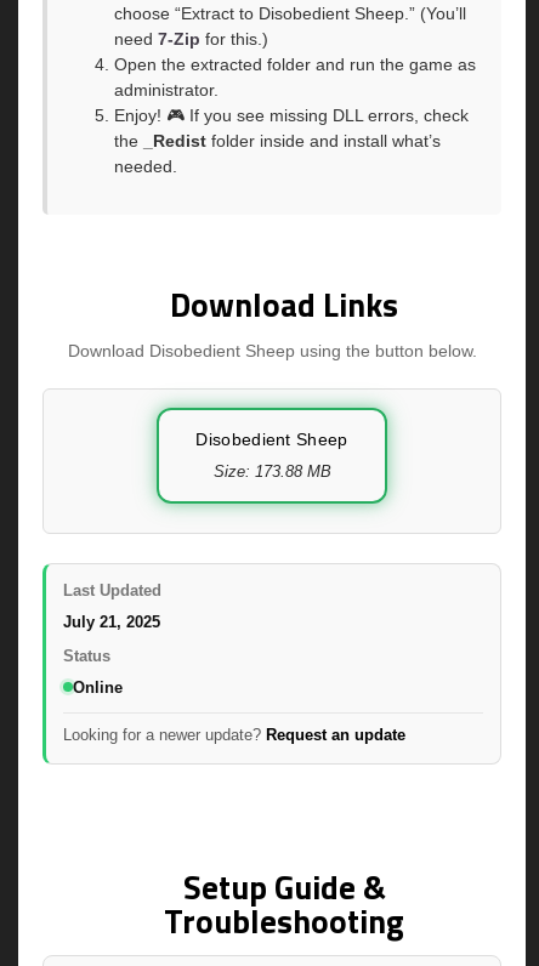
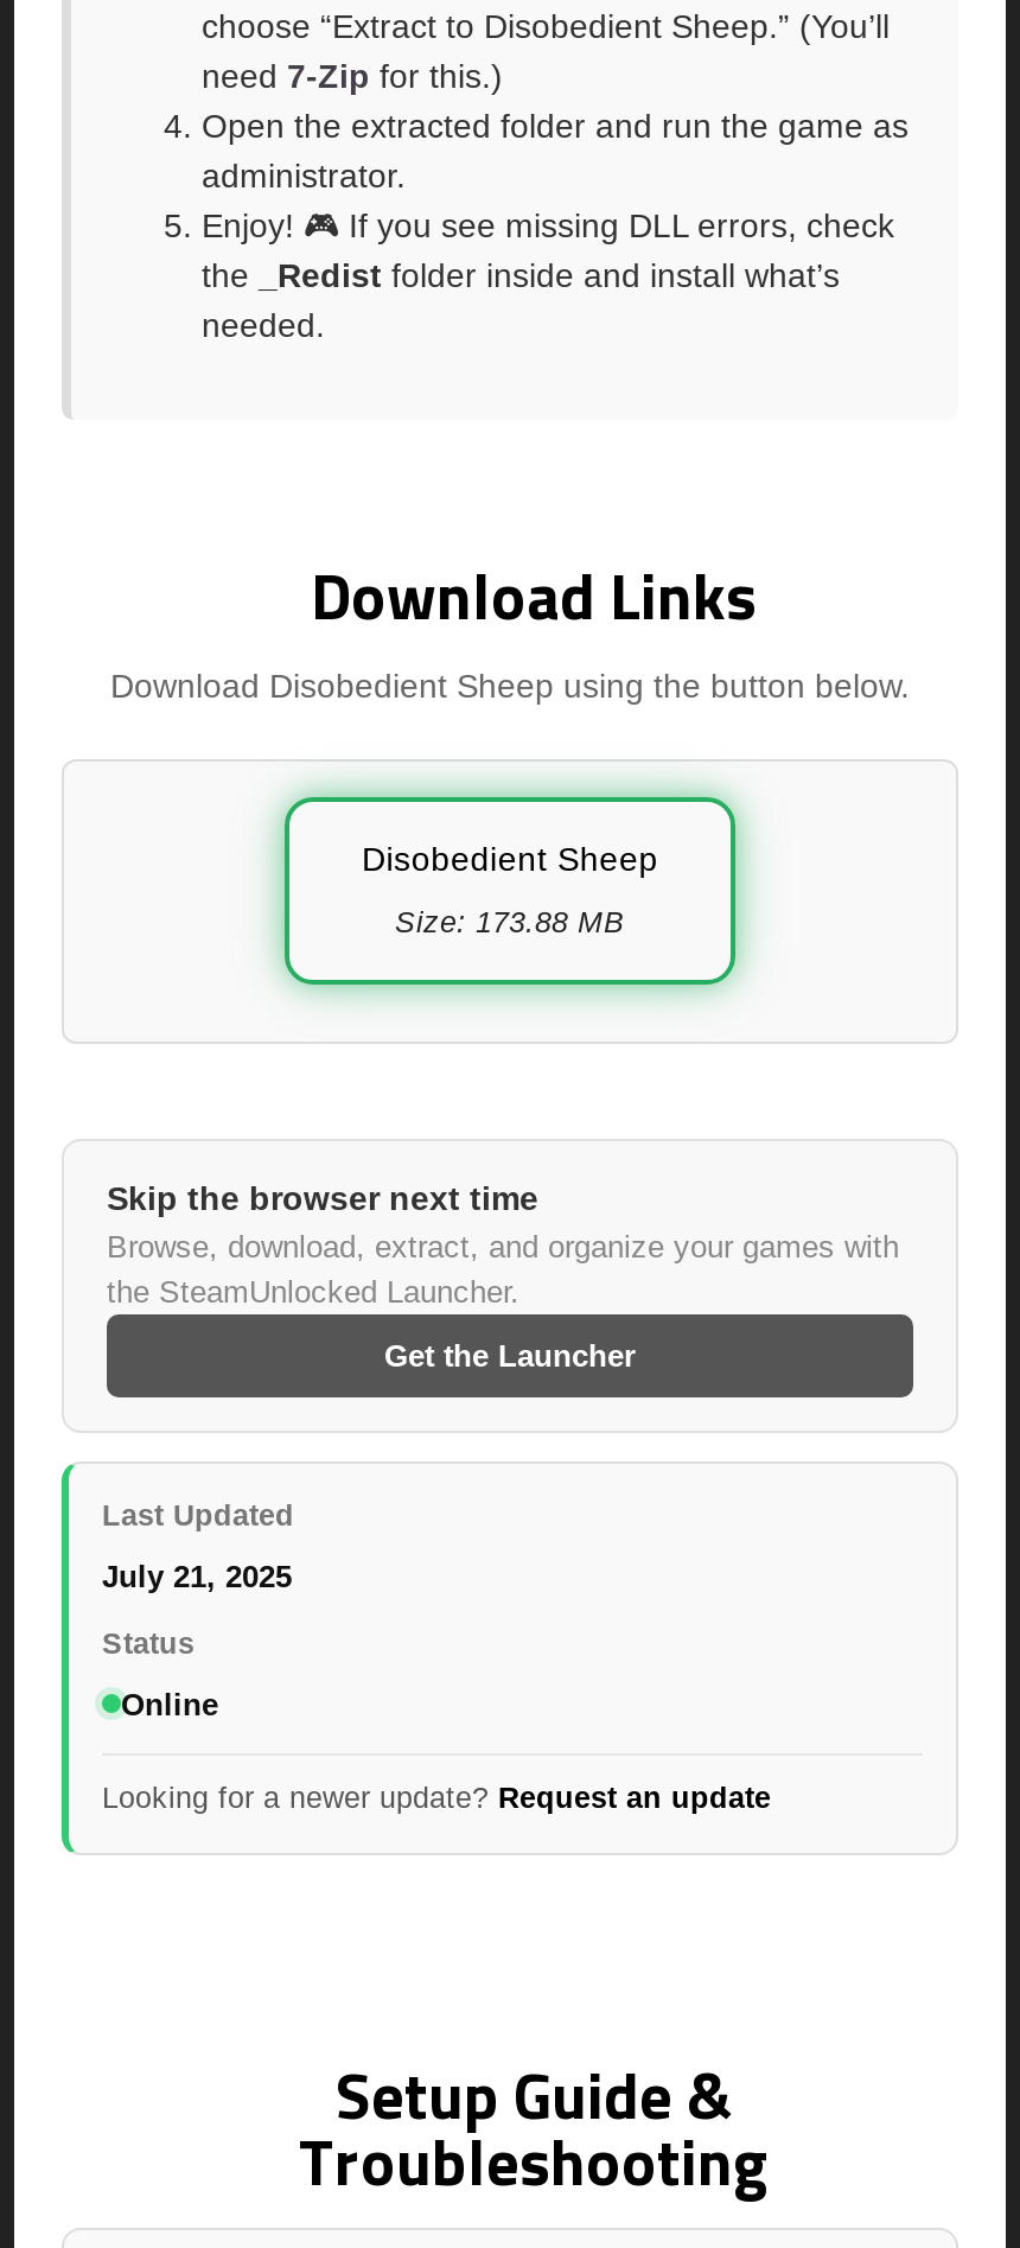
+ Skip the browser next time
+ Browse, download, extract, and organize your games with
+ the SteamUnlocked Launcher.
+ Get the Launcher
